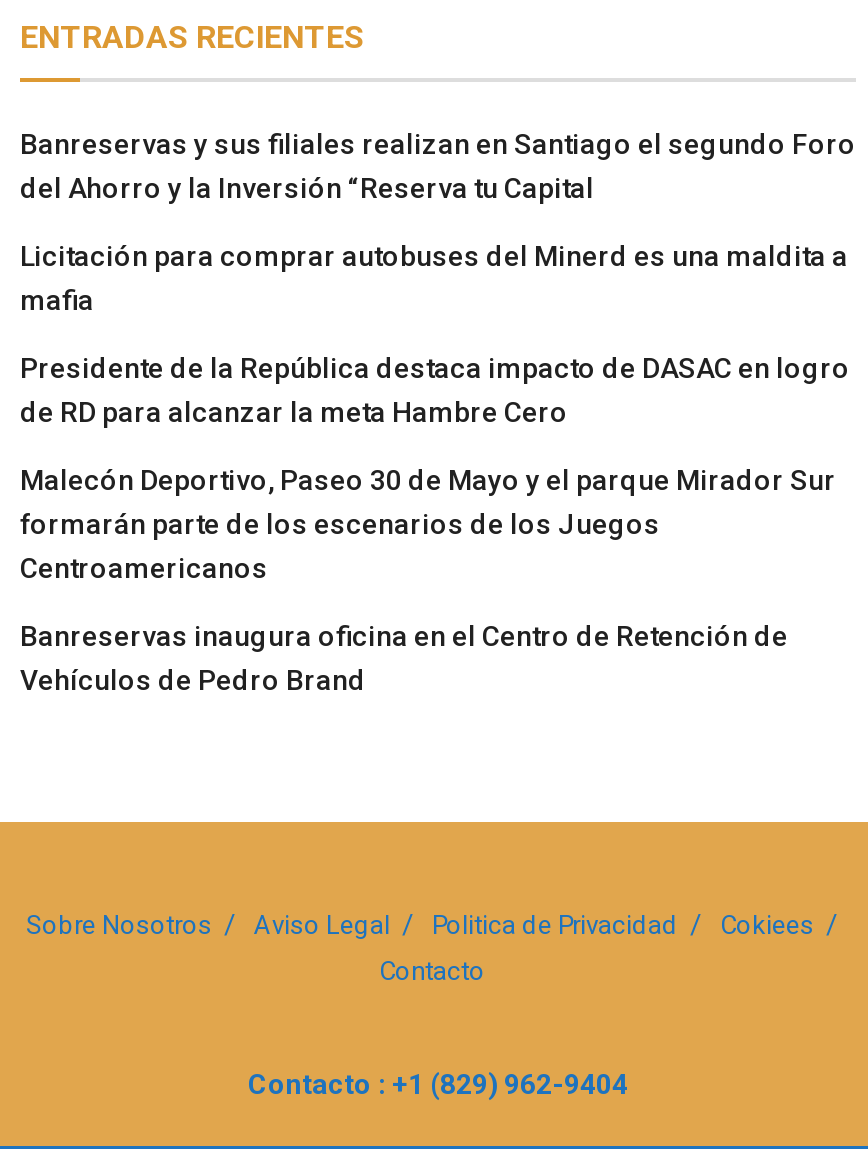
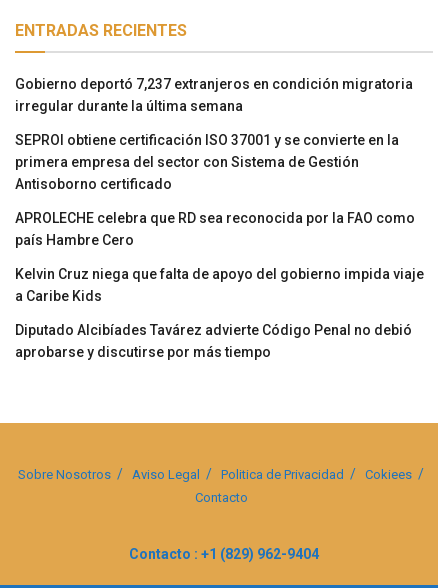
- Banreservas y sus filiales realizan en Santiago el segundo Foro
- del Ahorro y la Inversión “Reserva tu Capital
+ Gobierno deportó 7,237 extranjeros en condición migratoria
+ irregular durante la última semana

- Licitación para comprar autobuses del Minerd es una maldita a
- mafia
+ SEPROI obtiene certificación ISO 37001 y se convierte en la
+ primera empresa del sector con Sistema de Gestión
+ Antisoborno certificado

- Presidente de la República destaca impacto de DASAC en logro
- de RD para alcanzar la meta Hambre Cero
+ APROLECHE celebra que RD sea reconocida por la FAO como
+ país Hambre Cero

- Malecón Deportivo, Paseo 30 de Mayo y el parque Mirador Sur
- formarán parte de los escenarios de los Juegos
- Centroamericanos
+ Kelvin Cruz niega que falta de apoyo del gobierno impida viaje
+ a Caribe Kids

- Banreservas inaugura oficina en el Centro de Retención de
- Vehículos de Pedro Brand
+ Diputado Alcibíades Tavárez advierte Código Penal no debió
+ aprobarse y discutirse por más tiempo
